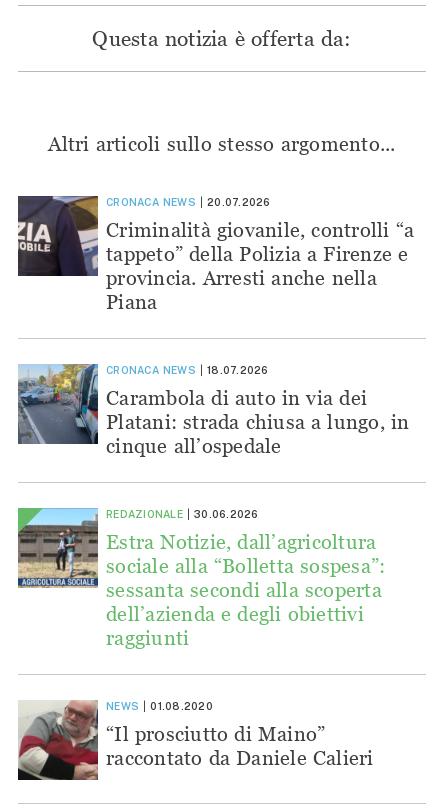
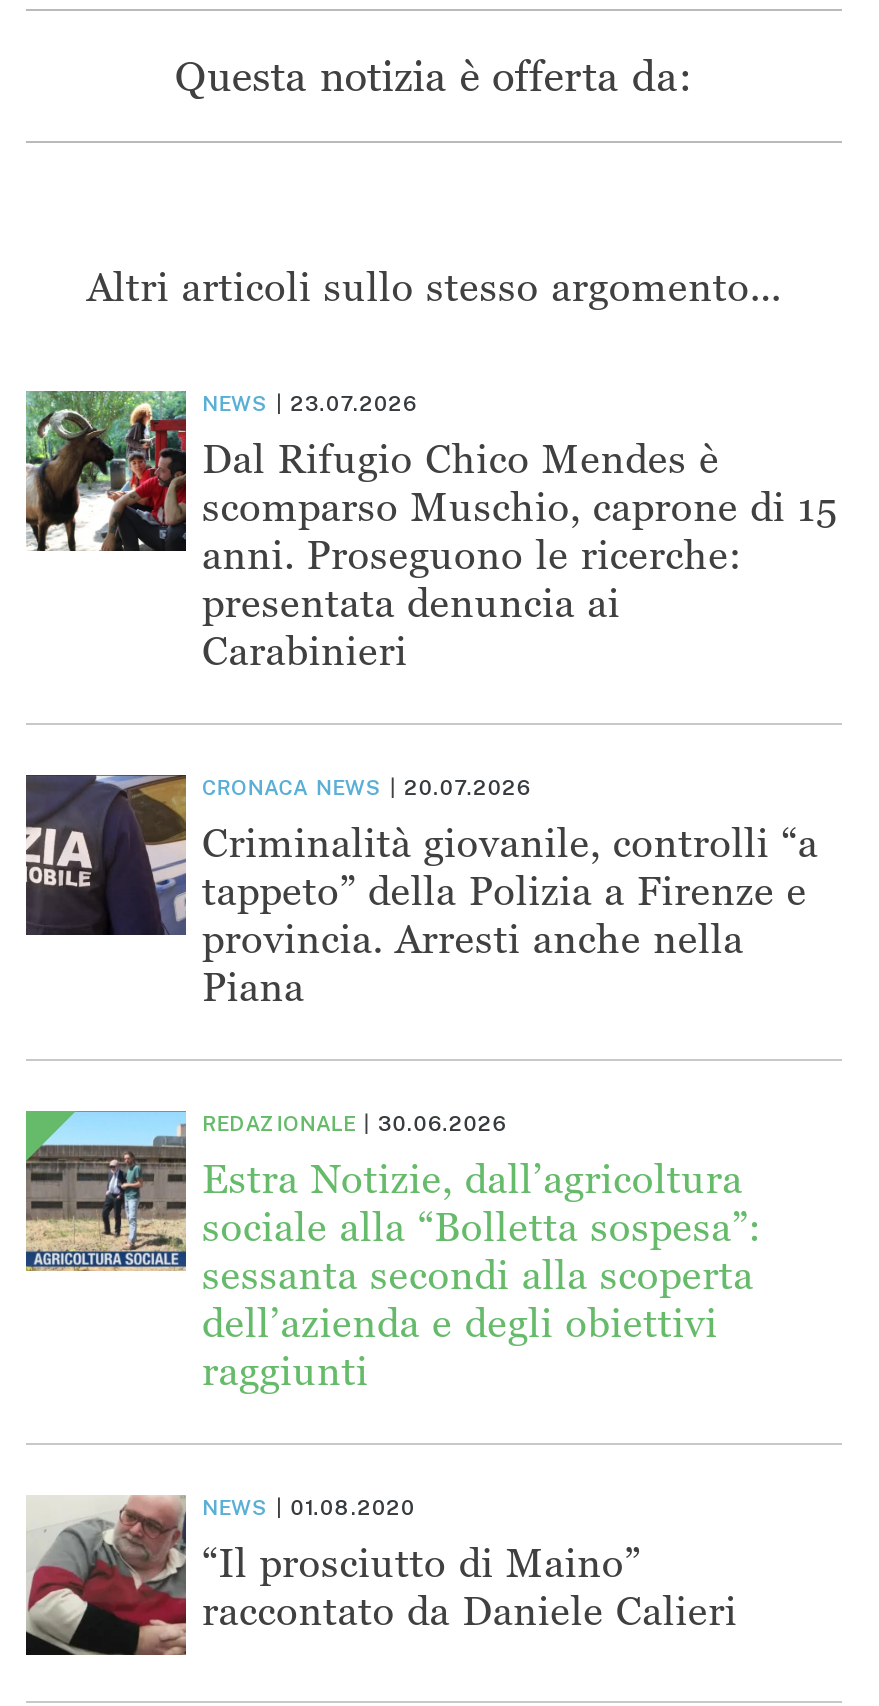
+ [image]
+ NEWS
+ 23.07.2026
+ Dal Rifugio Chico Mendes è
+ scomparso Muschio, caprone di 15
+ anni. Proseguono le ricerche:
+ presentata denuncia ai
+ Carabinieri

moved down: [image] | CRONACA NEWS | 20.07.2026 | Criminalità giovanile, controlli “a | tappeto” della Polizia a Firenze e | provincia. Arresti anche nella | Piana

- [image]
- CRONACA NEWS
- 18.07.2026
- Carambola di auto in via dei
- Platani: strada chiusa a lungo, in
- cinque all’ospedale
